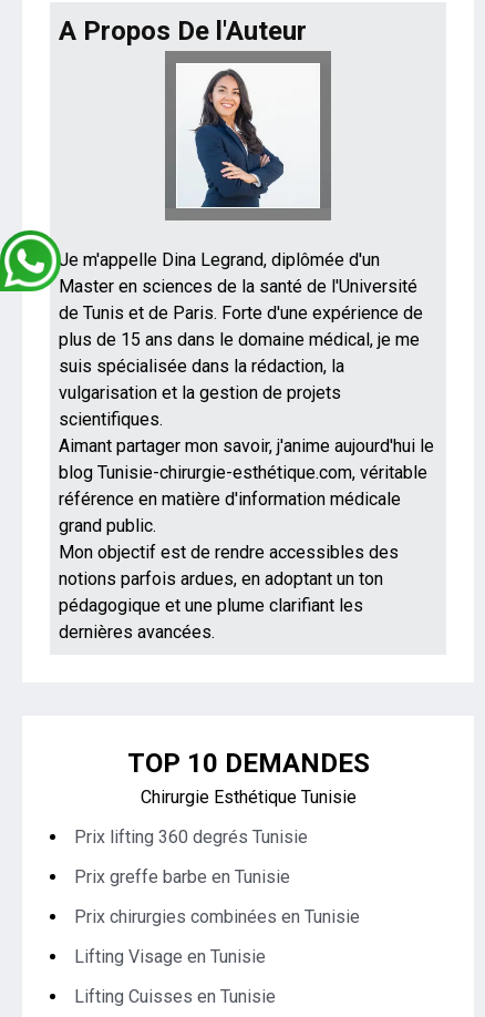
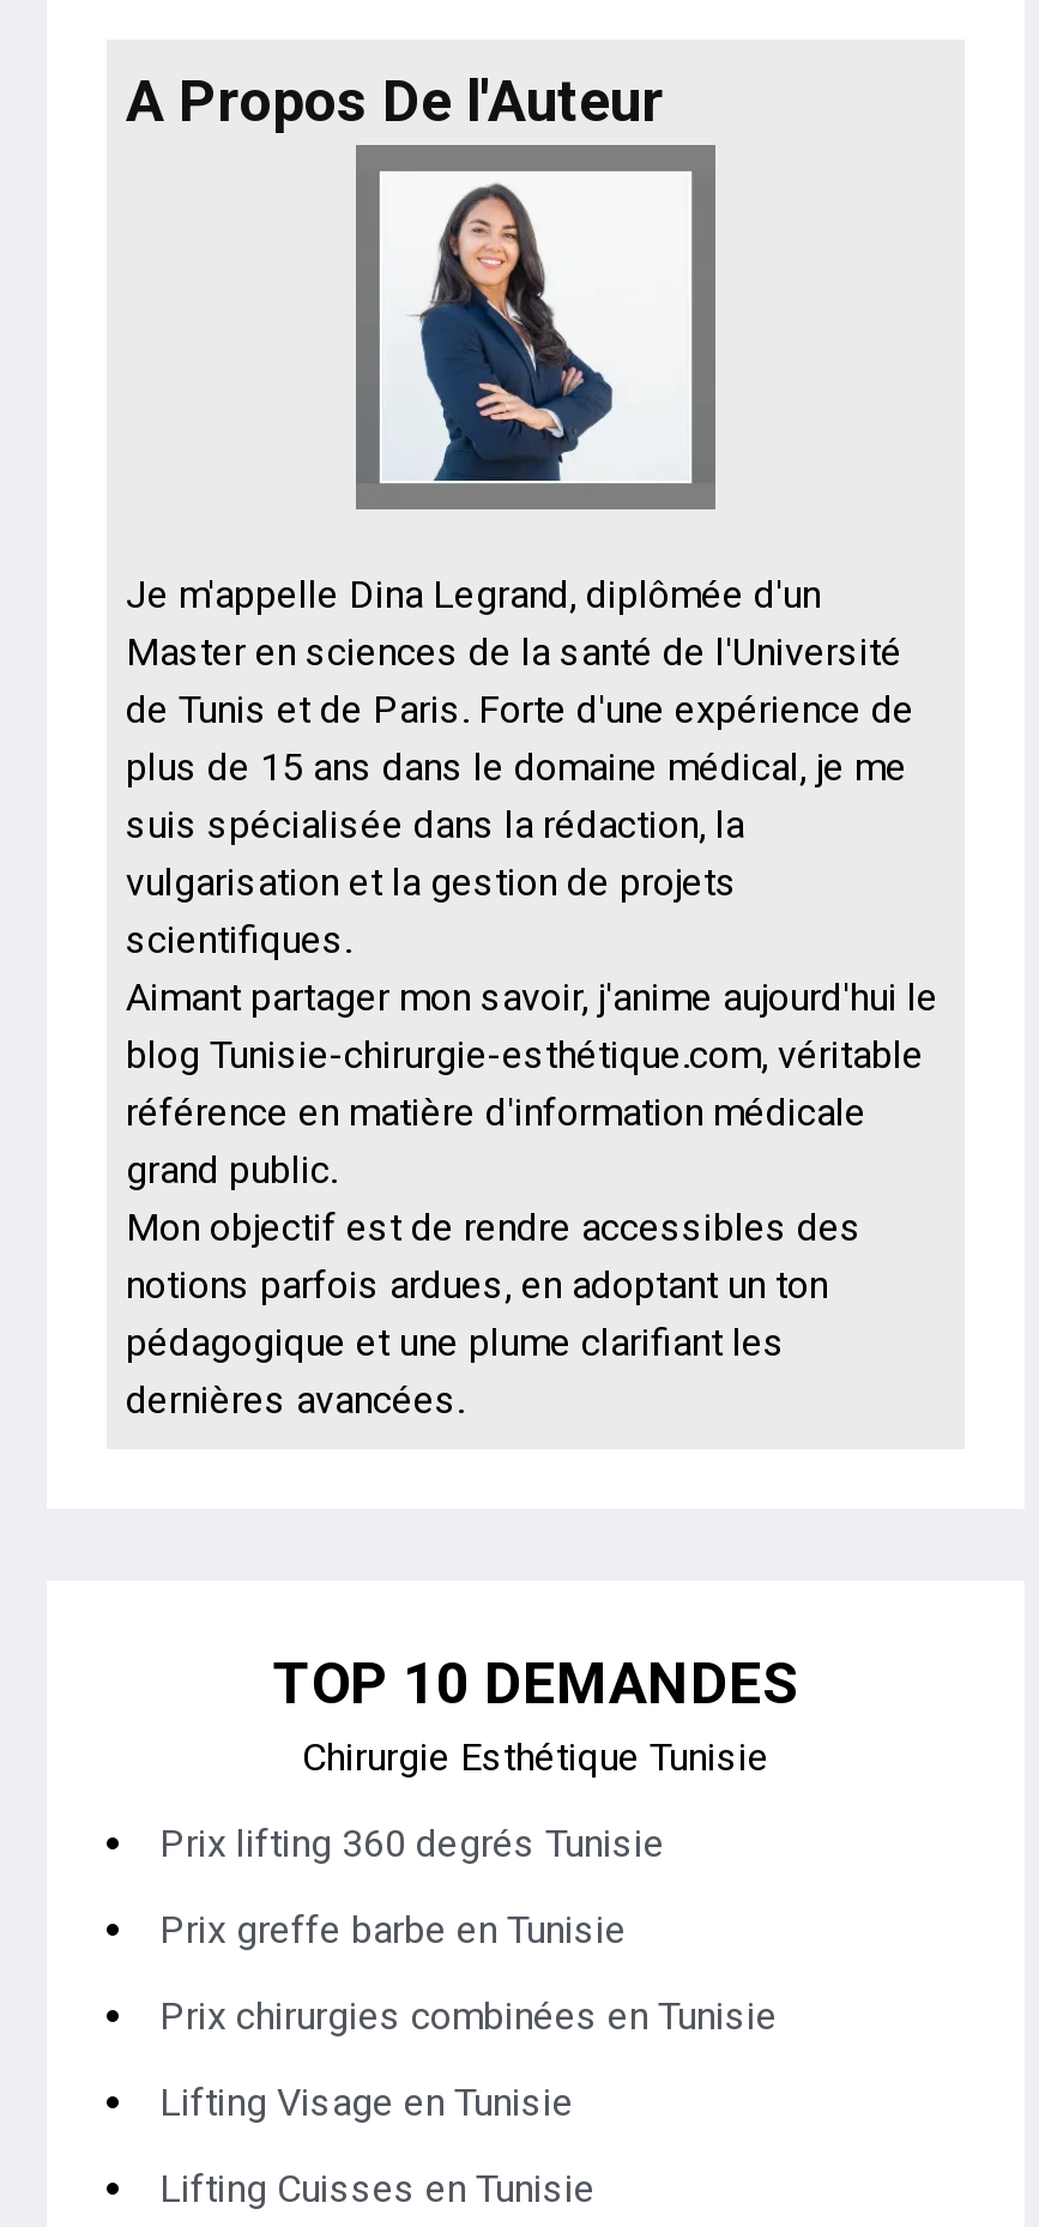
- [image]
